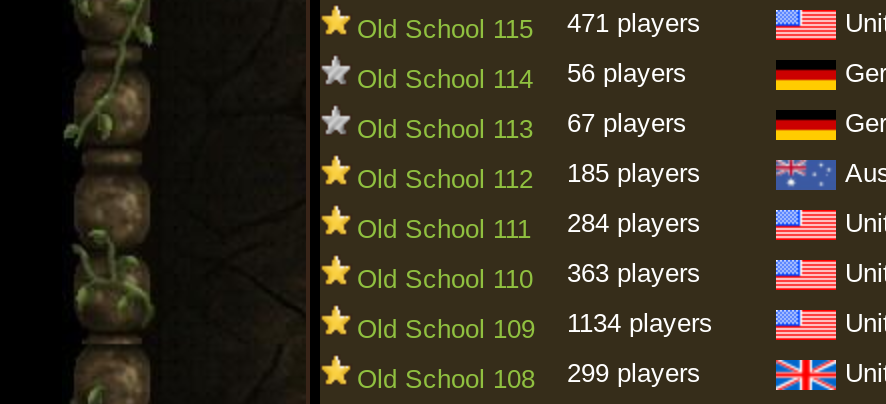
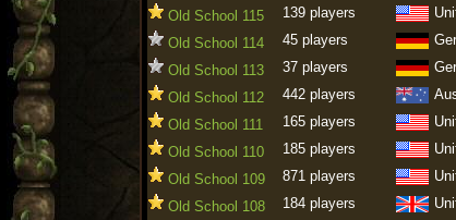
- Old School 115 471 players
+ Old School 115 139 players

- Old School 114 56 players
+ Old School 114 45 players

- Old School 113 67 players
+ Old School 113 37 players

- Old School 112 185 players
+ Old School 112 442 players

- Old School 111 284 players
+ Old School 111 165 players

- Old School 110 363 players
+ Old School 110 185 players

- Old School 109 1134 players
+ Old School 109 871 players

- Old School 108 299 players
+ Old School 108 184 players
